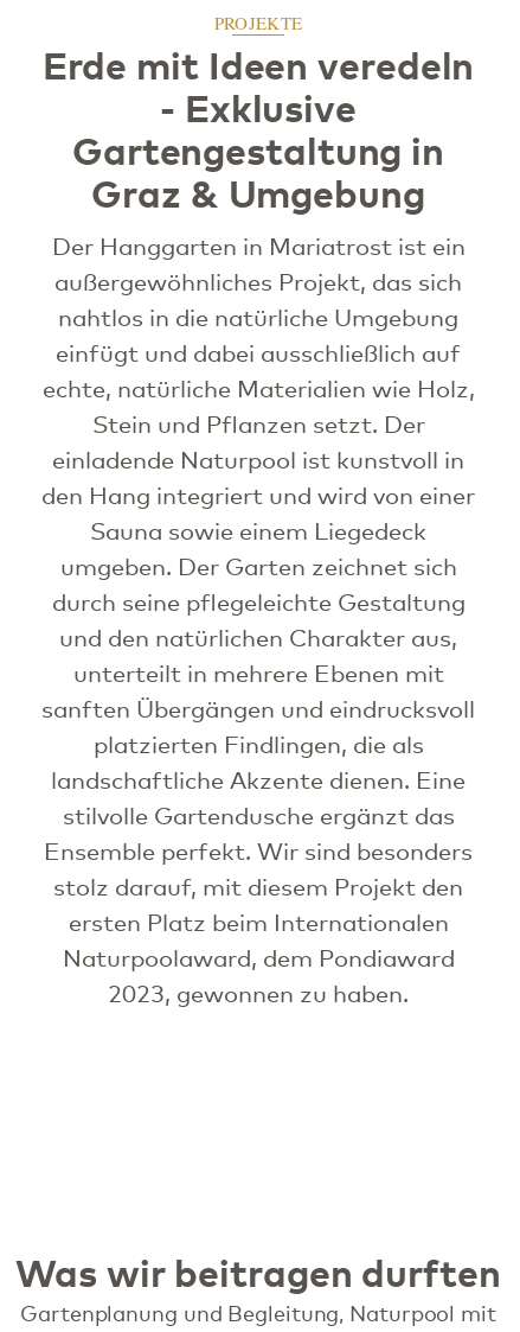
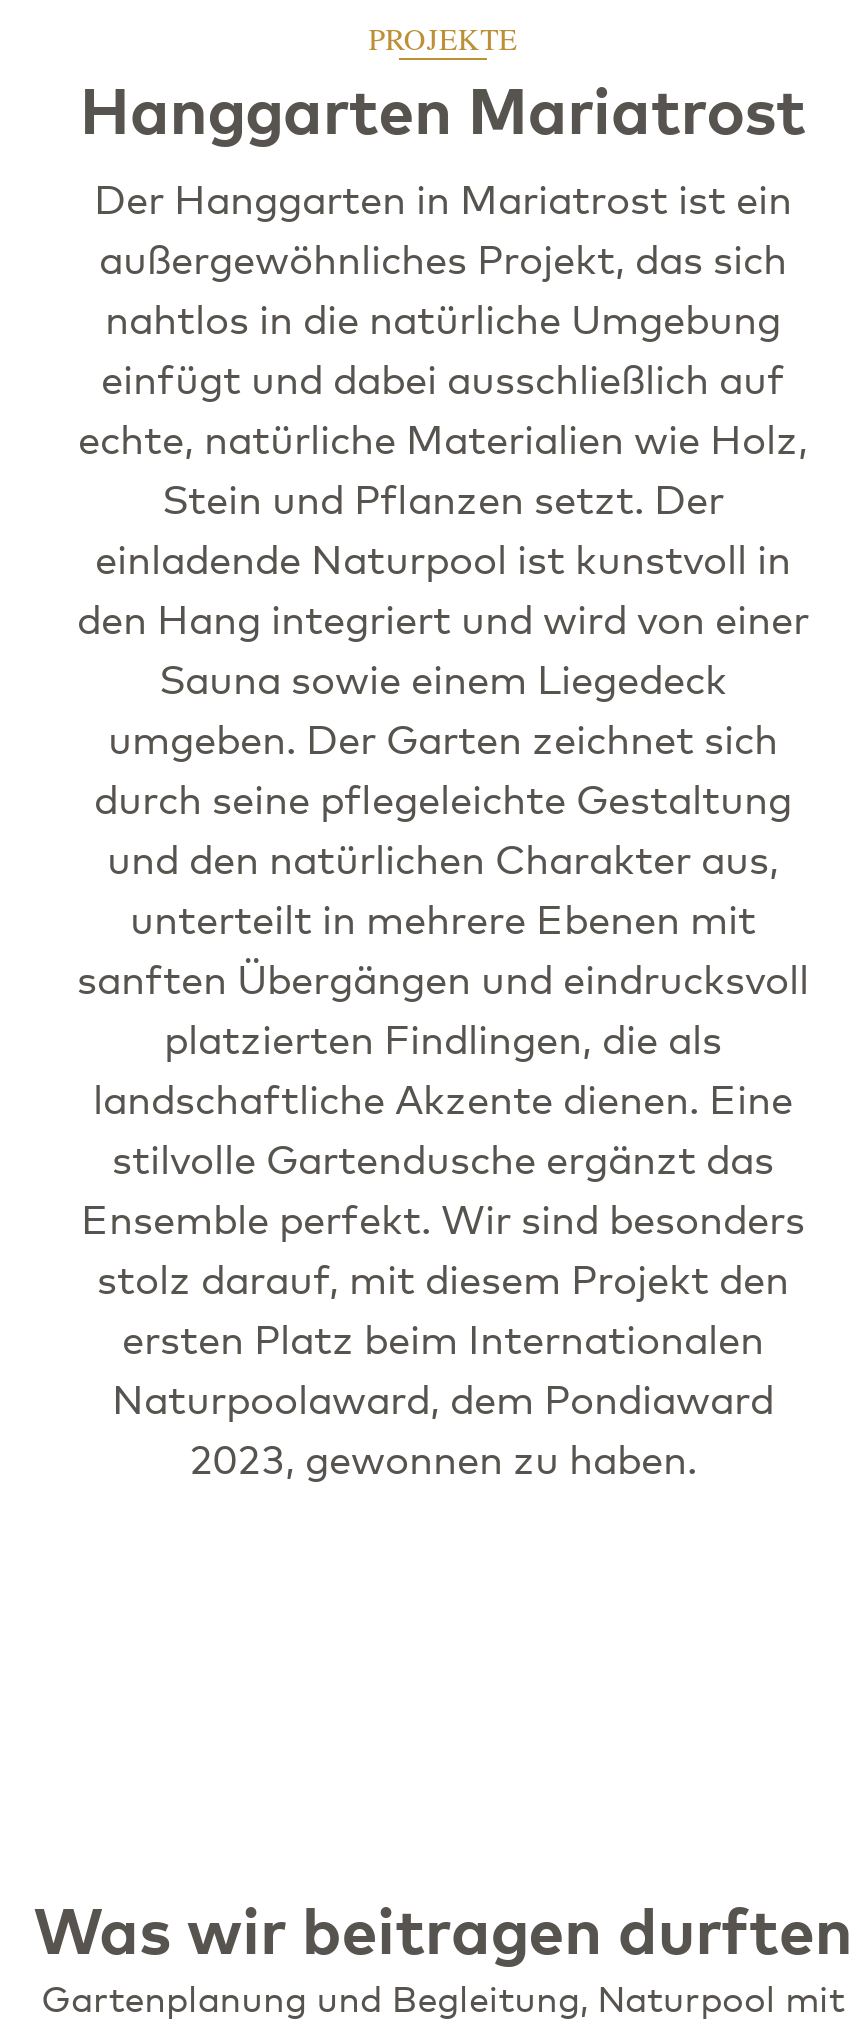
- Erde mit Ideen veredeln
- - Exklusive
- Gartengestaltung in
- Graz & Umgebung
+ Hanggarten Mariatrost
